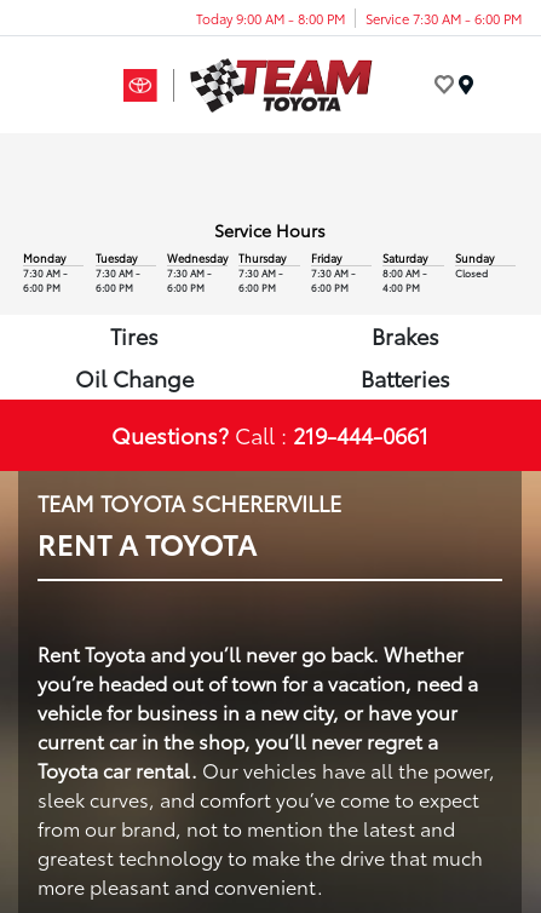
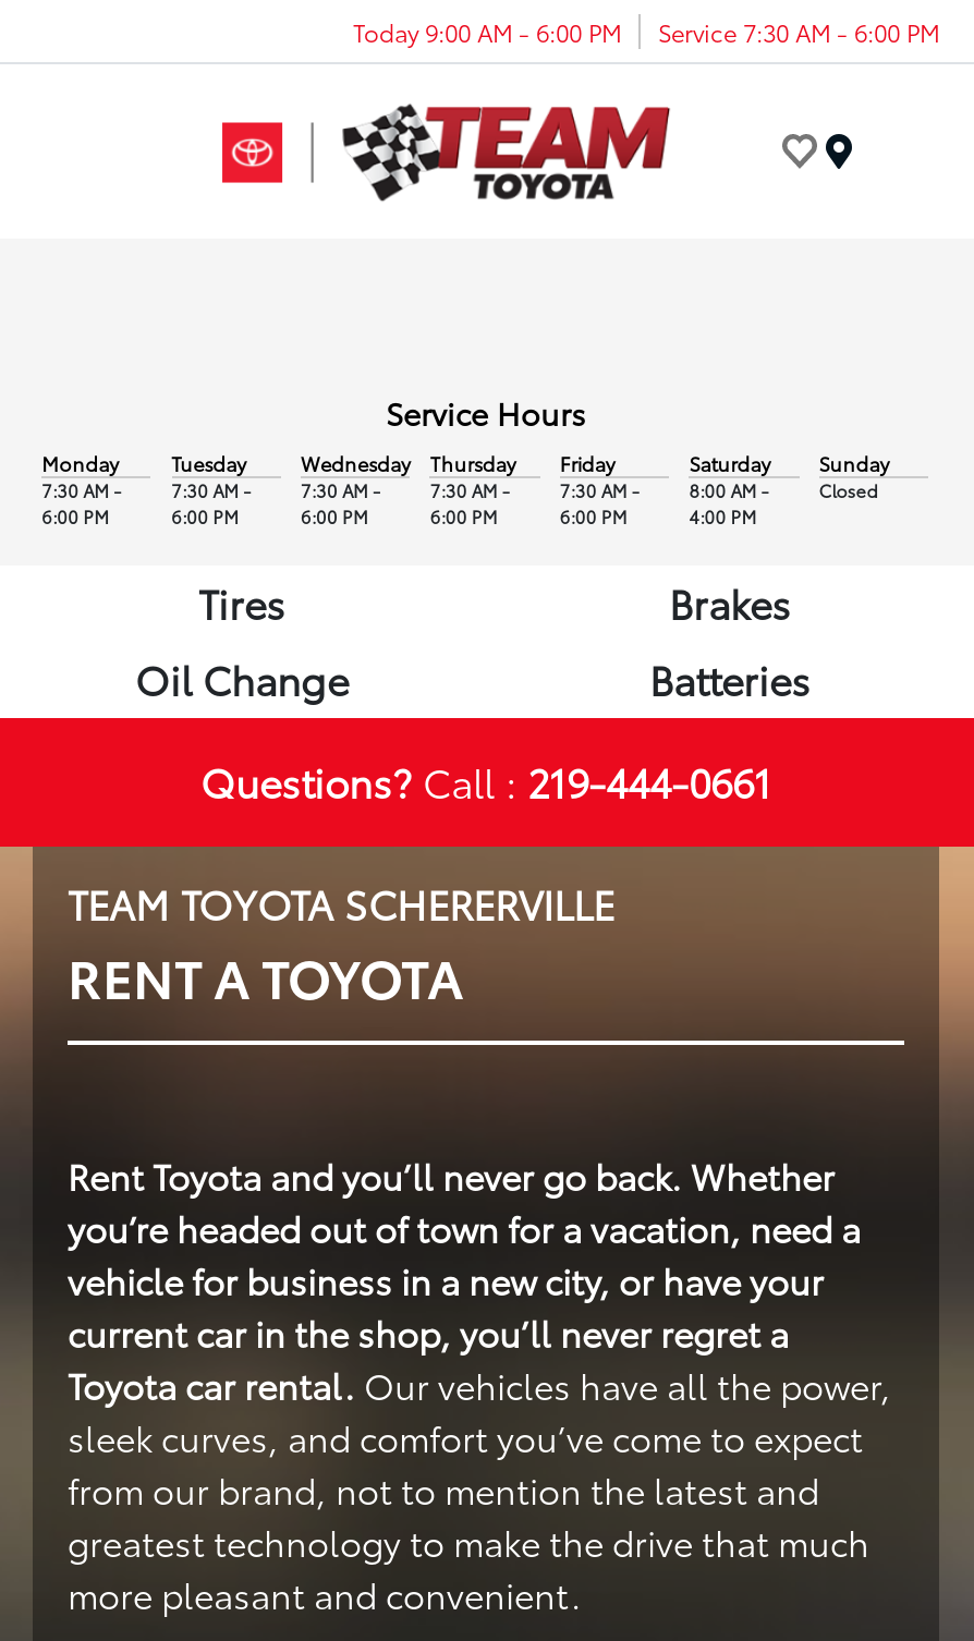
- Today 9:00 AM - 8:00 PM Service 7:30 AM - 6:00 PM
+ Today 9:00 AM - 6:00 PM Service 7:30 AM - 6:00 PM
